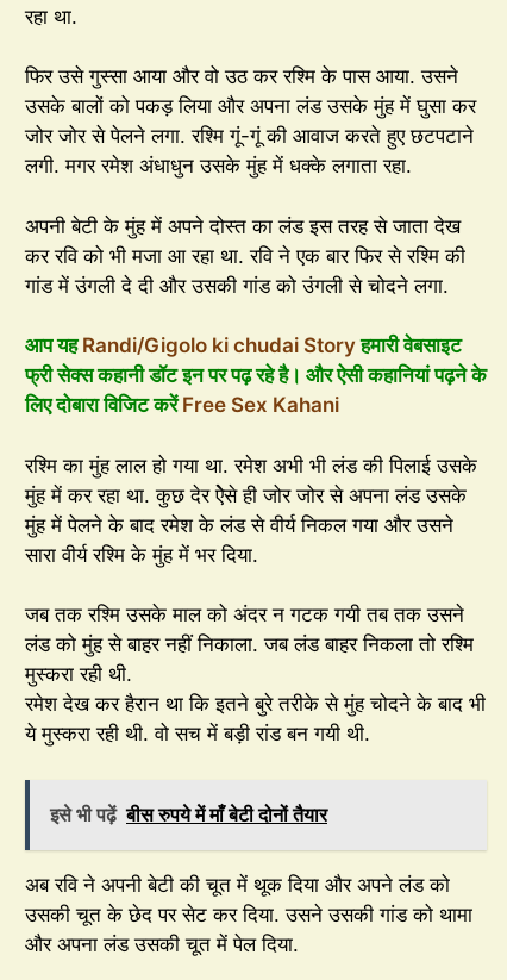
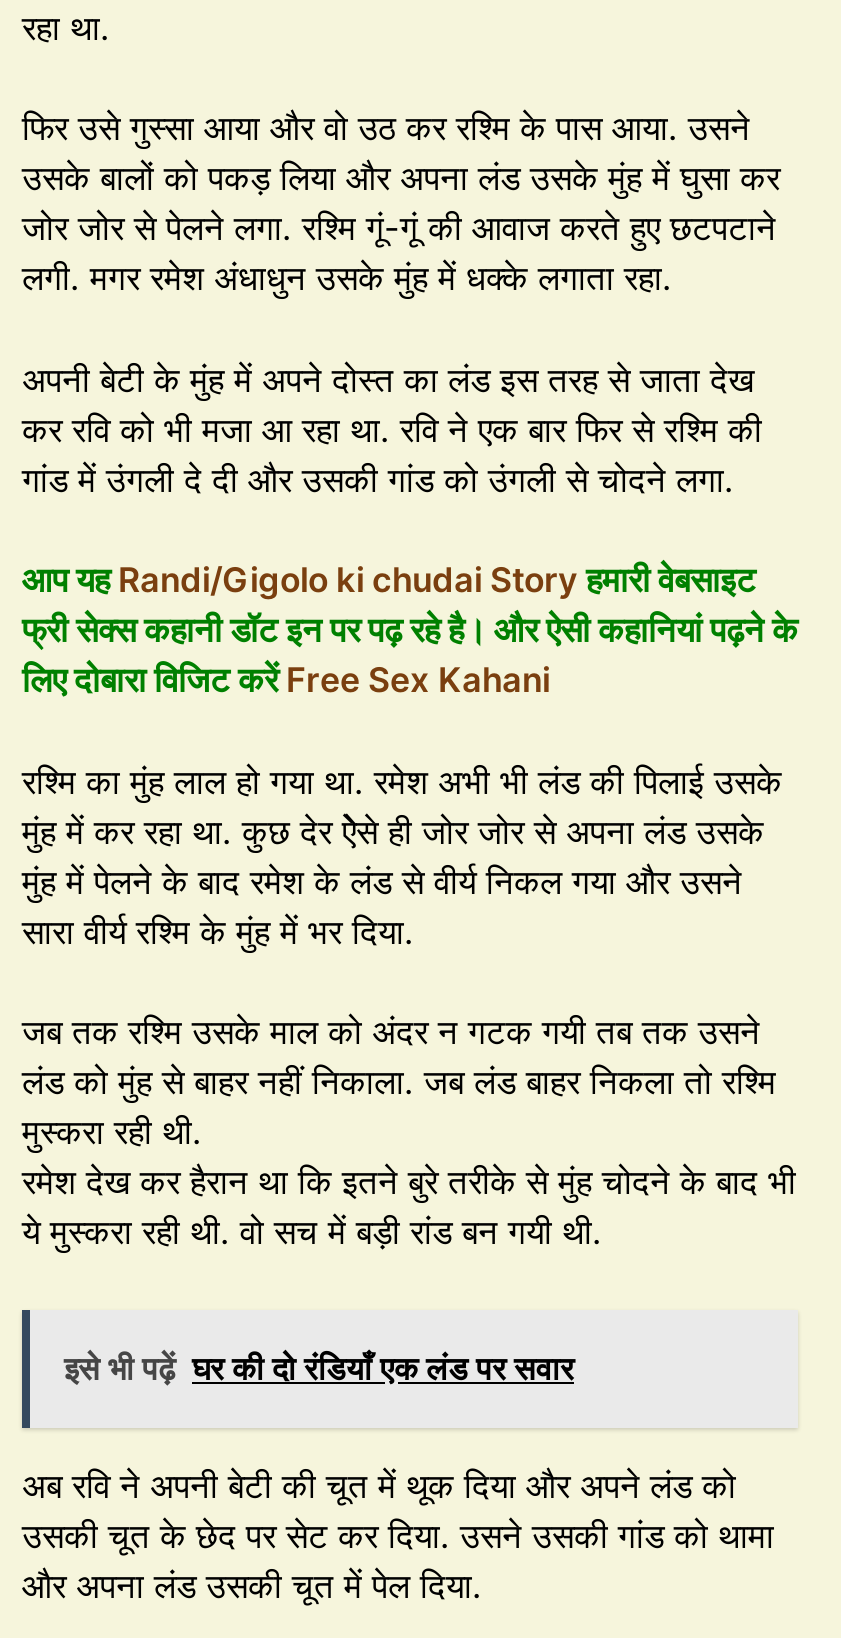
- इसे भी पढ़ें बीस रुपये में माँ बेटी दोनों तैयार
+ इसे भी पढ़ें घर की दो रंडियाँ एक लंड पर सवार
